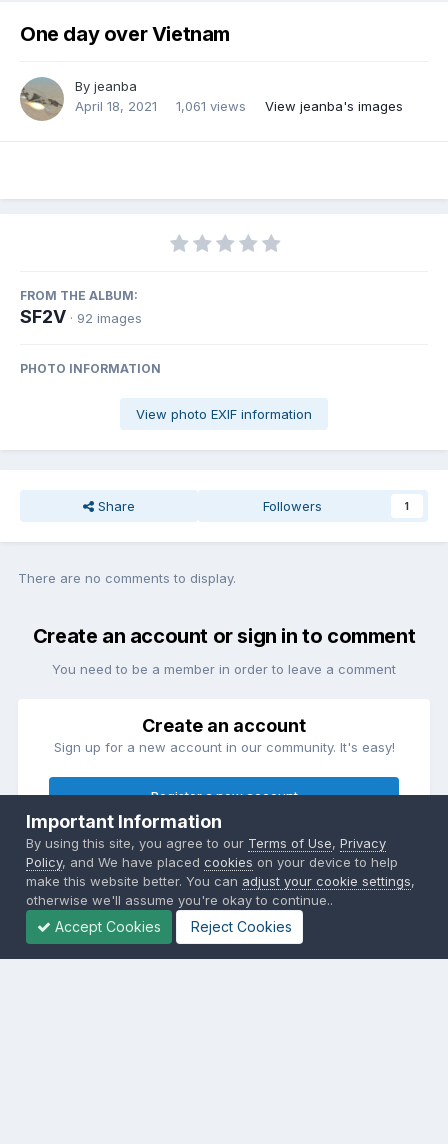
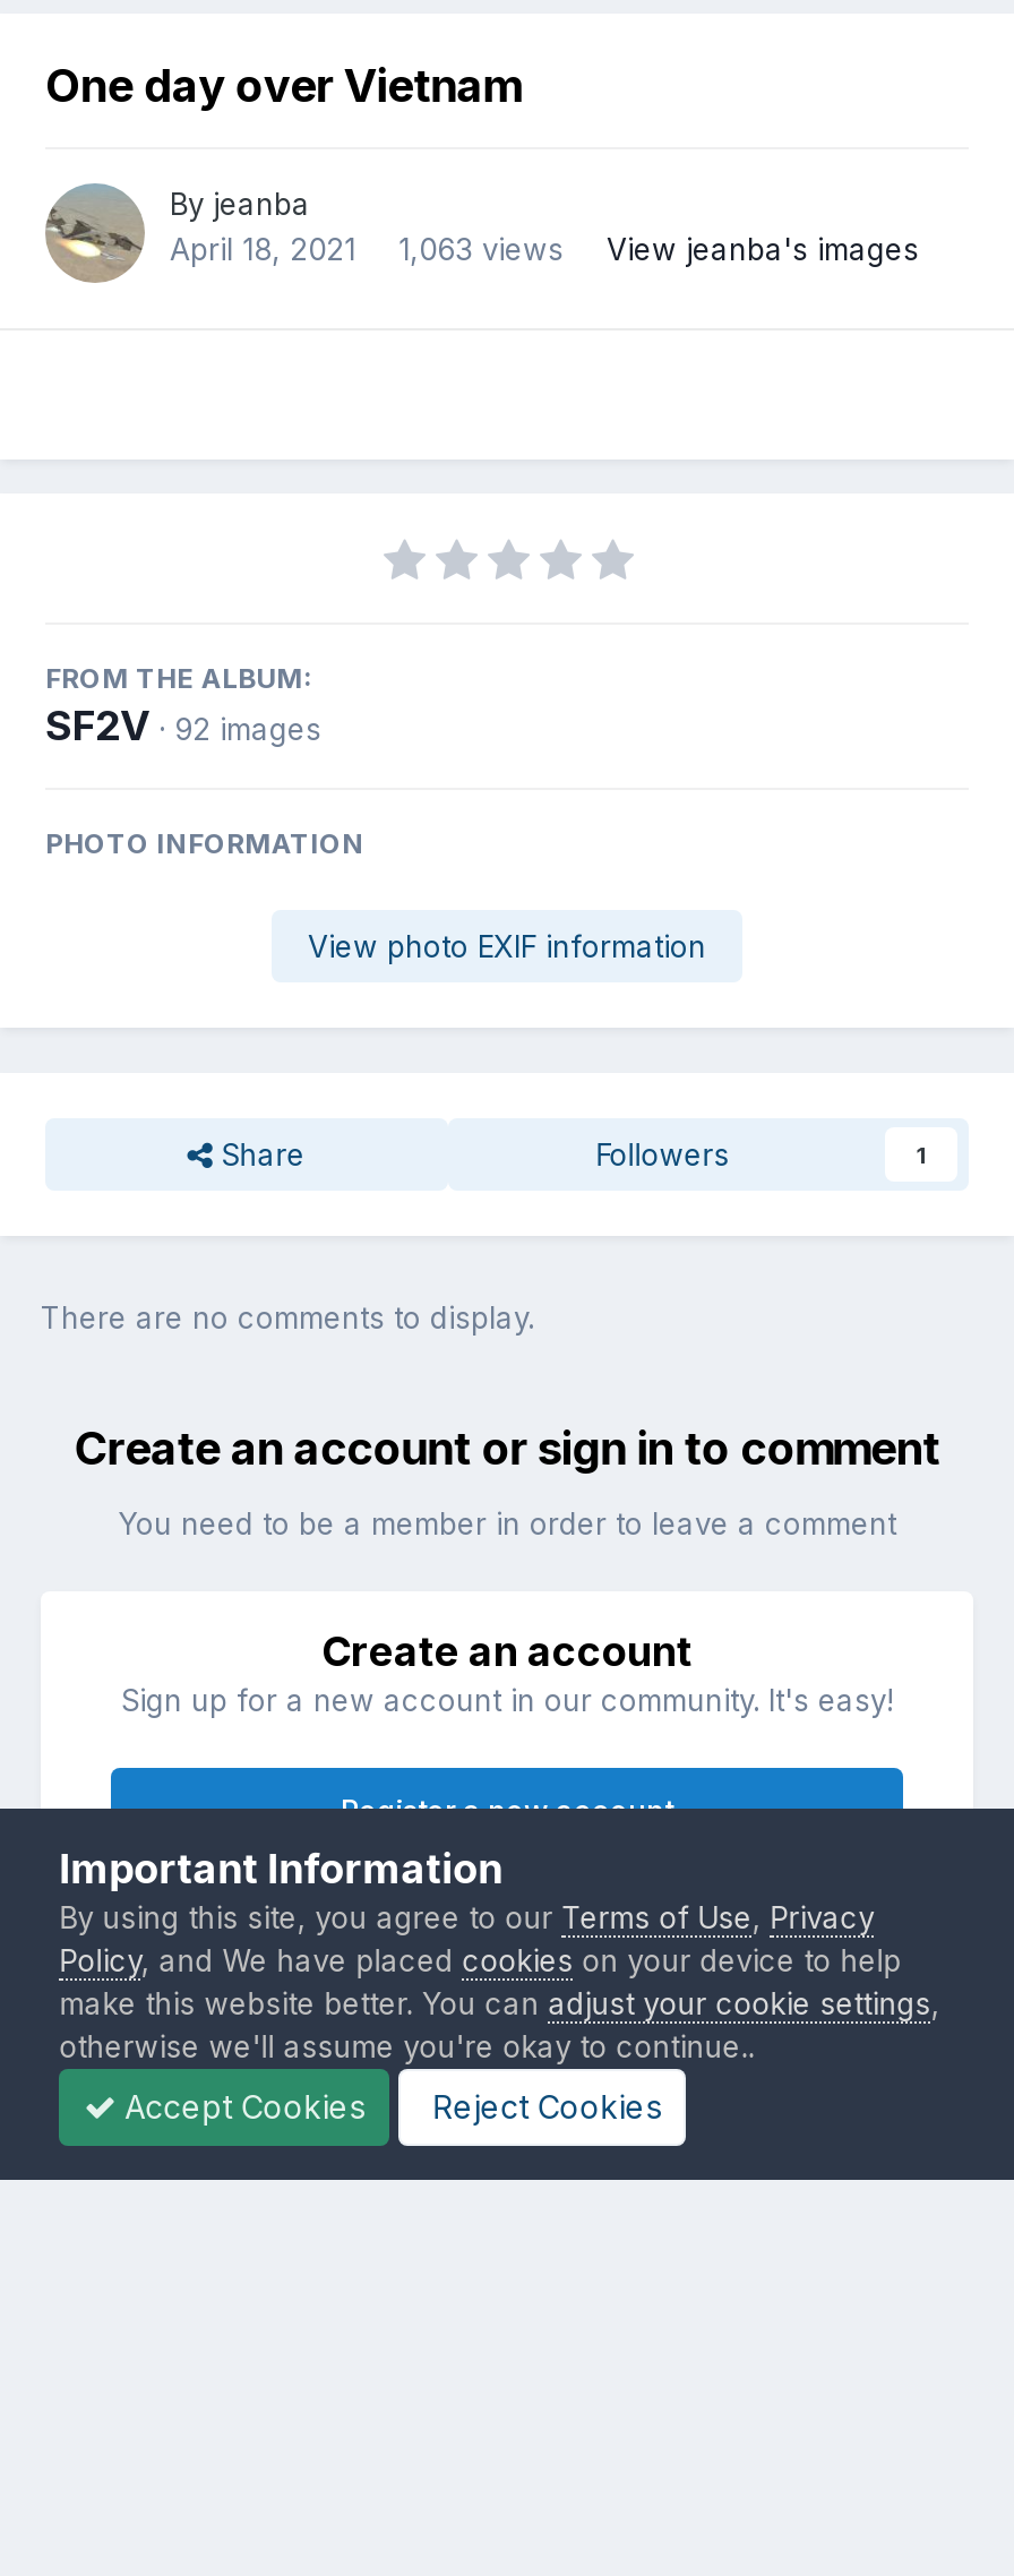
- April 18, 2021 1,061 views View jeanba's images
+ April 18, 2021 1,063 views View jeanba's images
